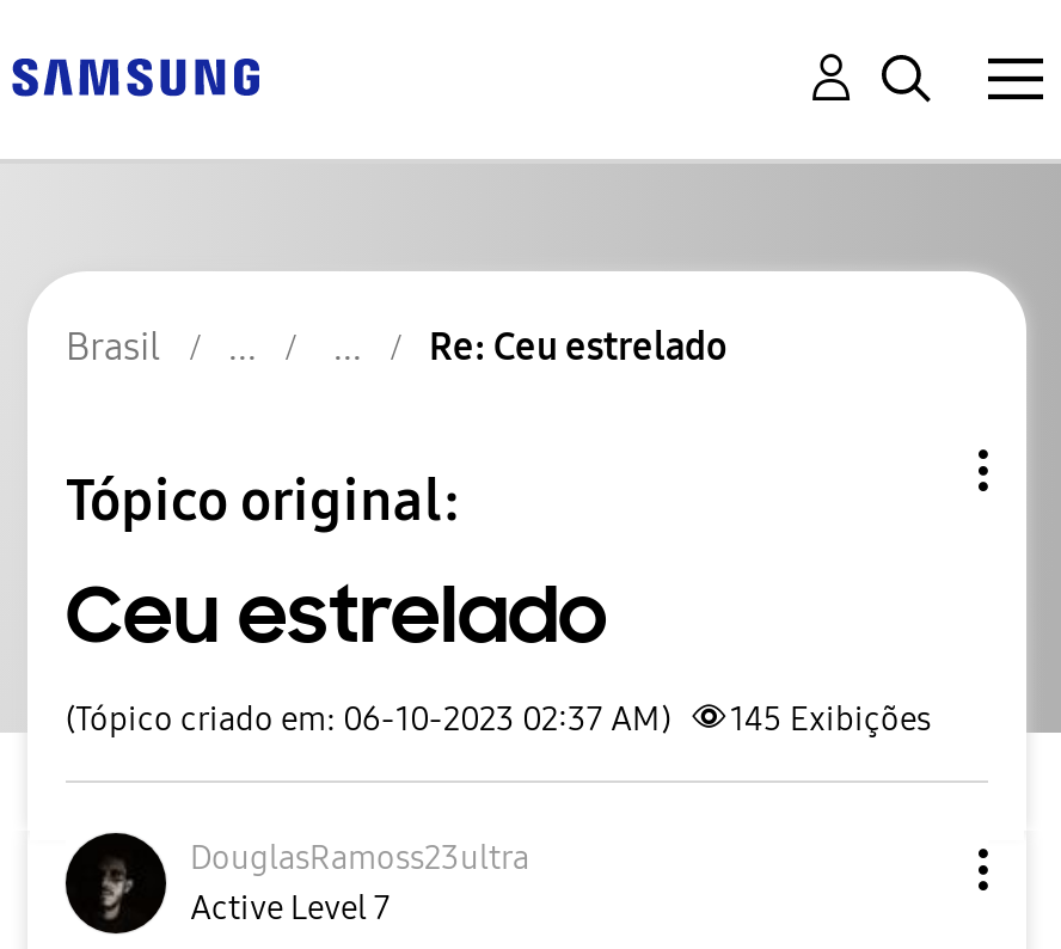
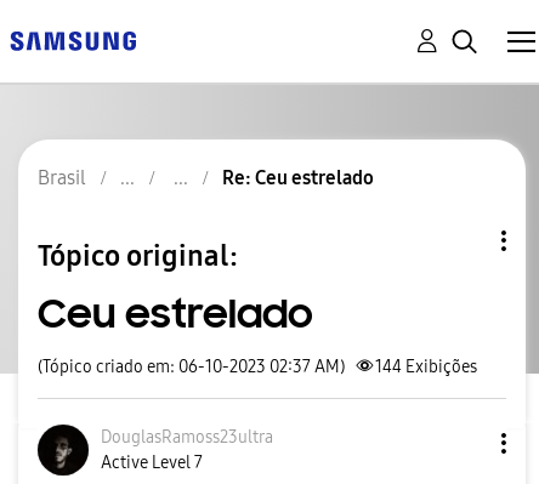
- (Tópico criado em: 06-10-2023 02:37 AM) 145 Exibições
+ (Tópico criado em: 06-10-2023 02:37 AM) 144 Exibições
